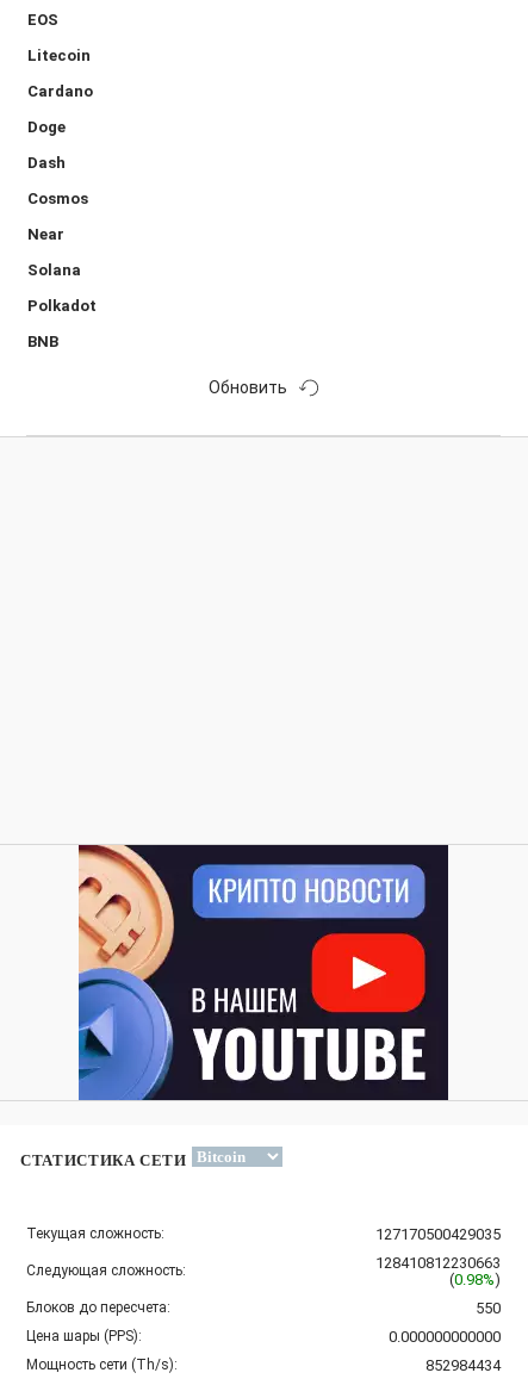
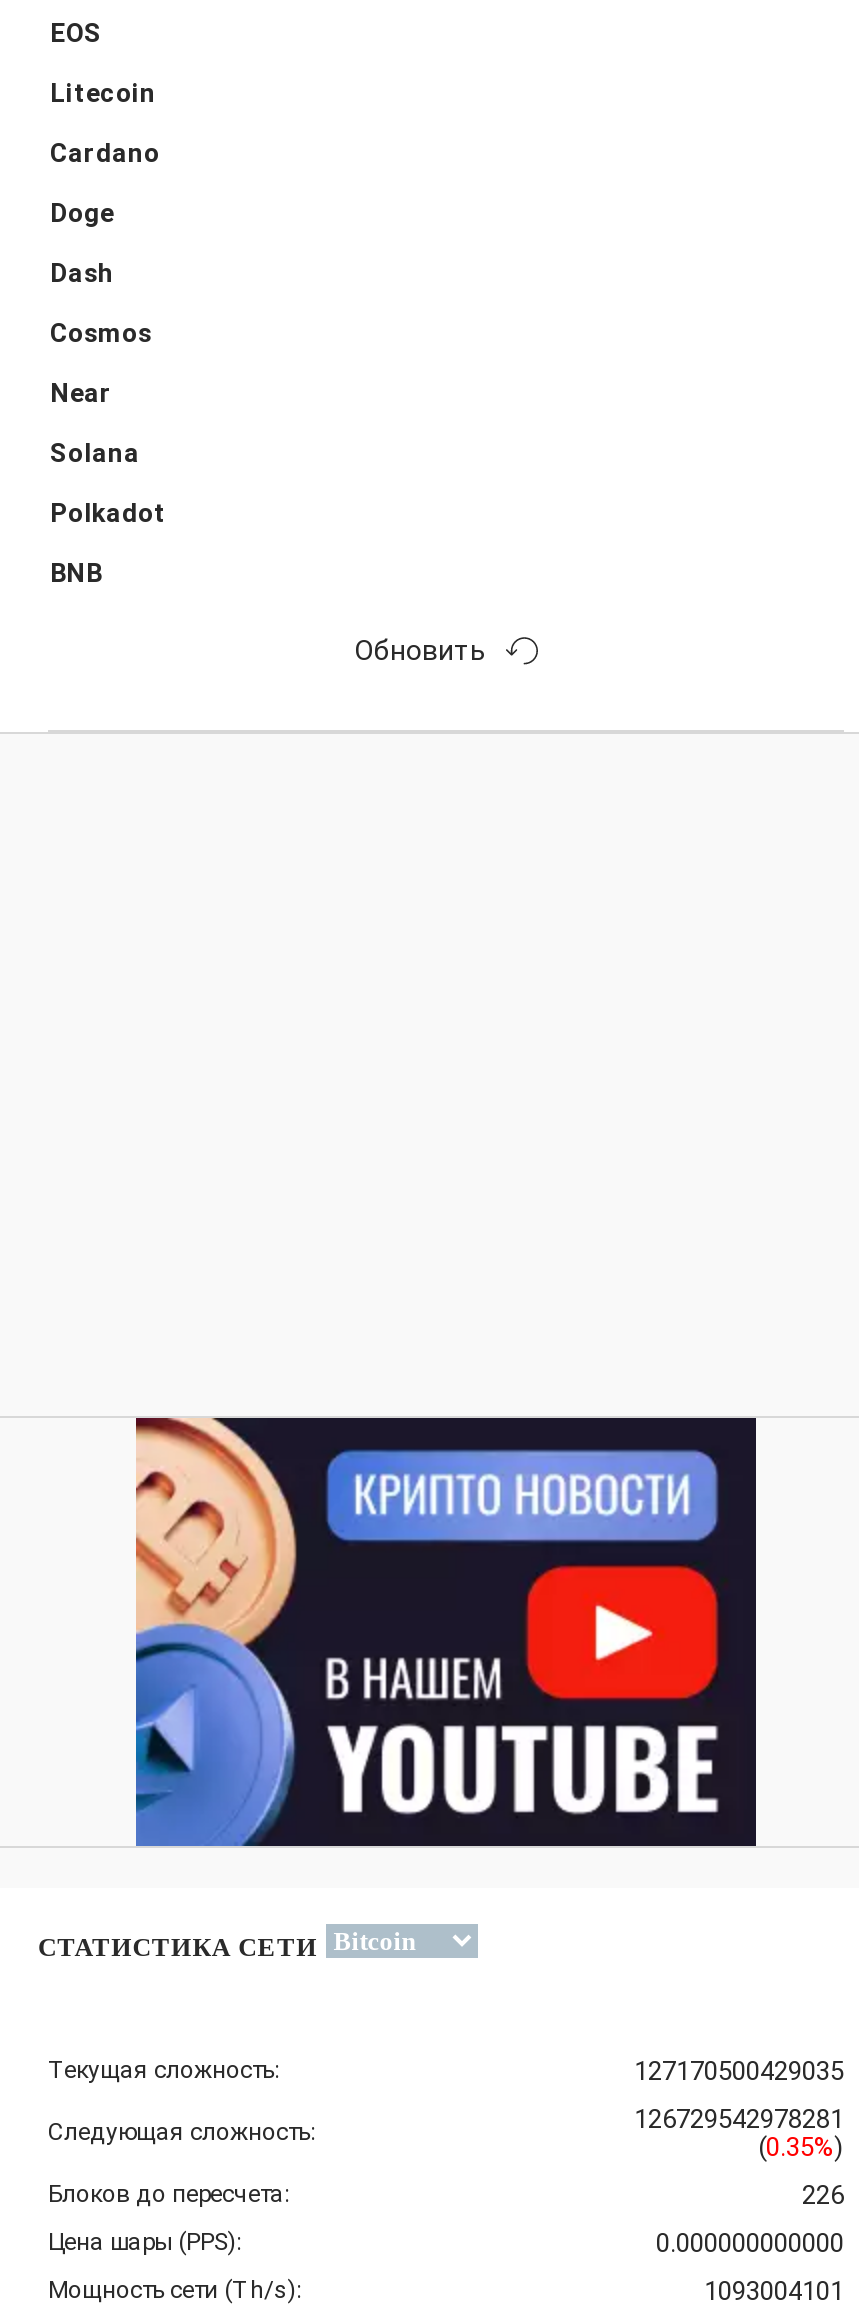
- 128410812230663
+ 126729542978281

- (0.98%)
+ (0.35%)

- 550
+ 226

- 852984434
+ 1093004101
